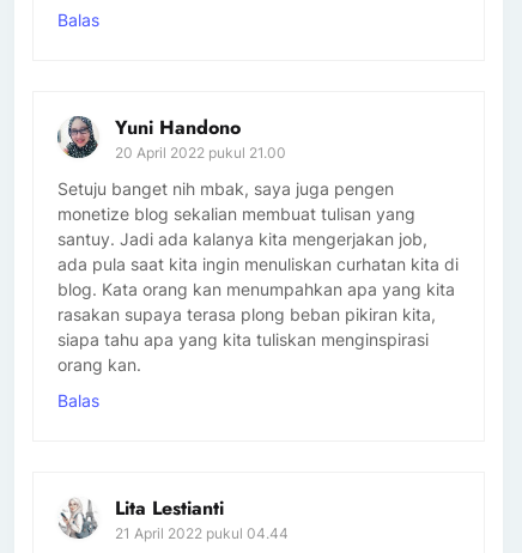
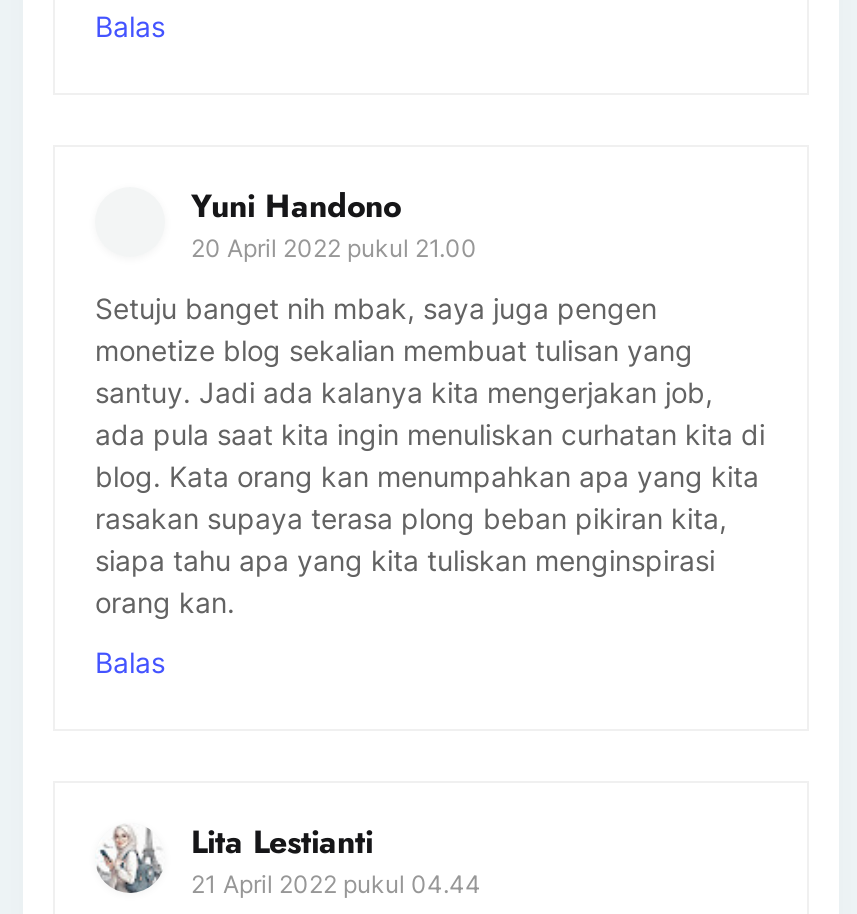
- [image]
